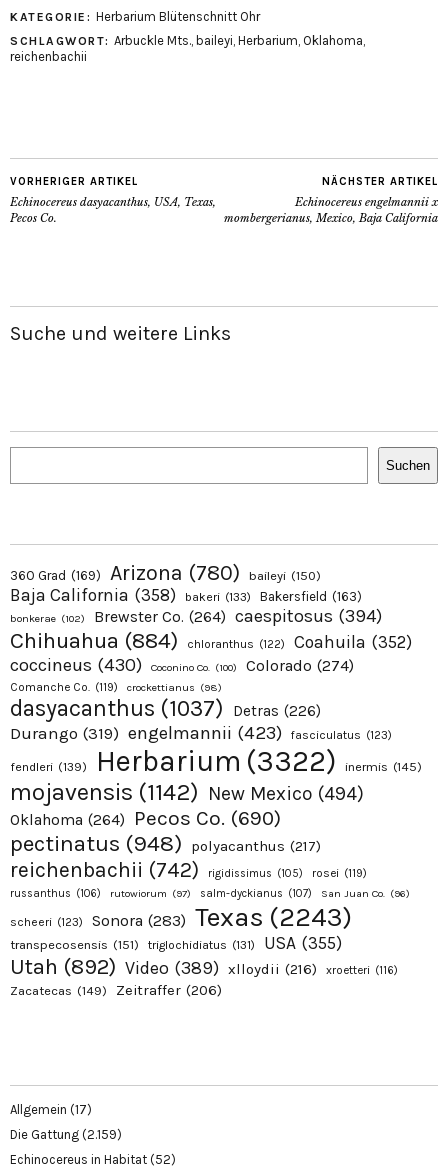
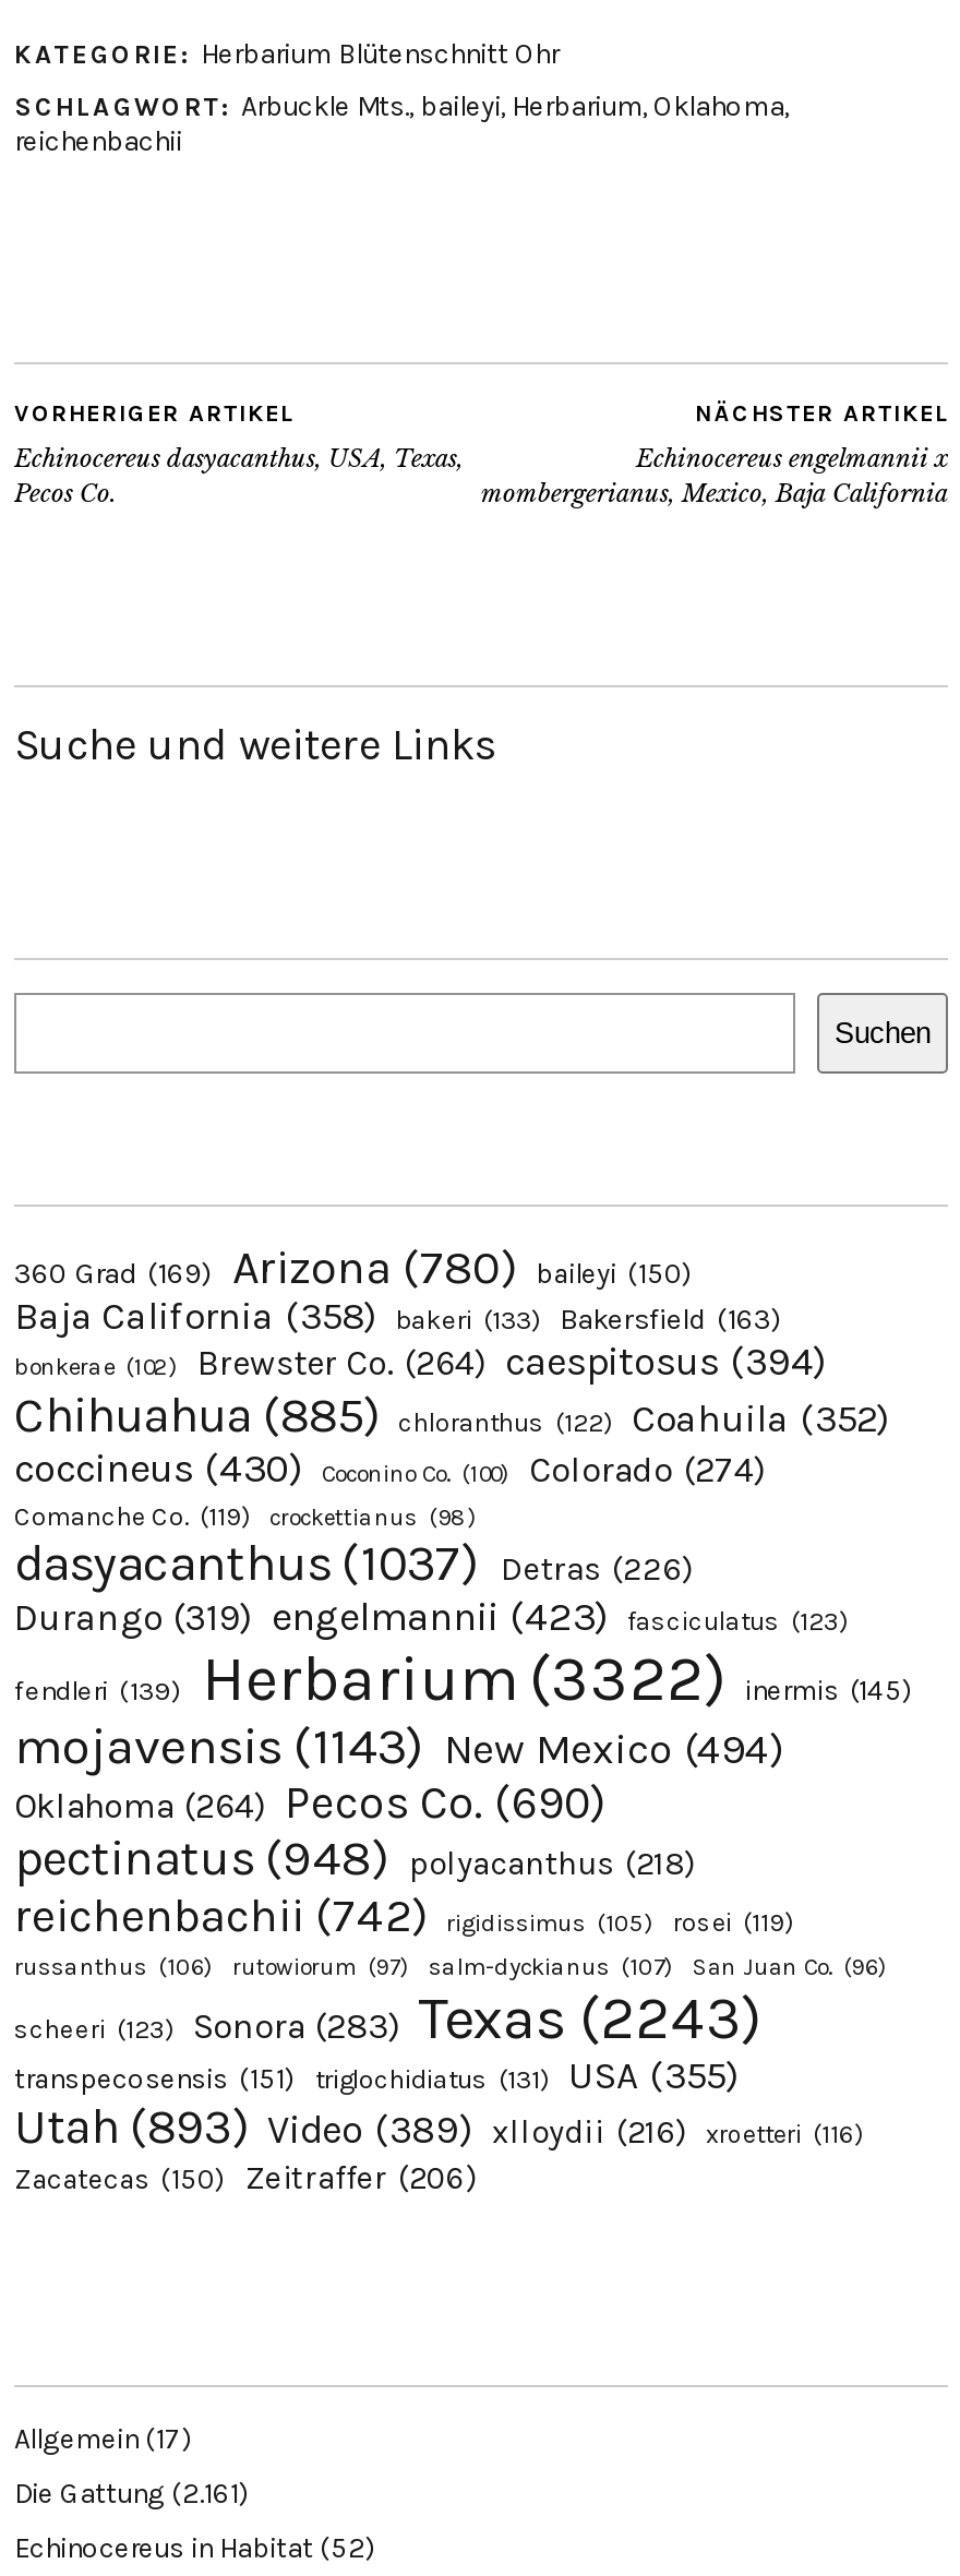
- Chihuahua (884) chloranthus (122) Coahuila (352)
+ Chihuahua (885) chloranthus (122) Coahuila (352)

- mojavensis (1142) New Mexico (494)
+ mojavensis (1143) New Mexico (494)

- pectinatus (948) polyacanthus (217)
+ pectinatus (948) polyacanthus (218)

- Utah (892) Video (389) xlloydii (216)
+ Utah (893) Video (389) xlloydii (216)

- Zacatecas (149) Zeitraffer (206)
+ Zacatecas (150) Zeitraffer (206)

- Die Gattung (2.159)
+ Die Gattung (2.161)
